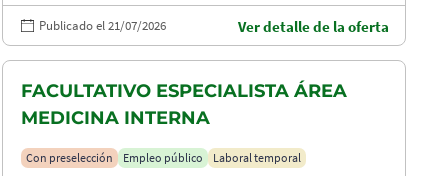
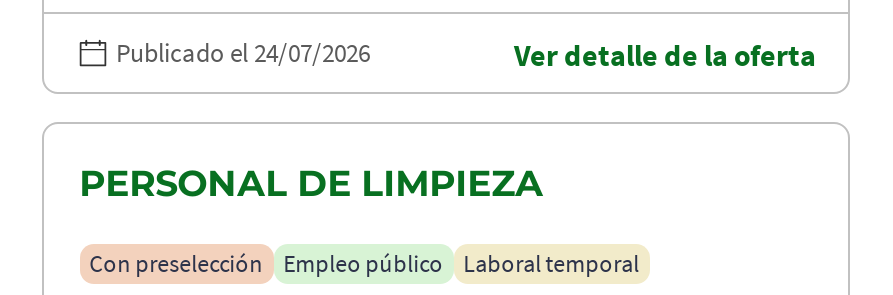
- Publicado el 21/07/2026
+ Publicado el 24/07/2026

- FACULTATIVO ESPECIALISTA ÁREA
- MEDICINA INTERNA
+ PERSONAL DE LIMPIEZA
